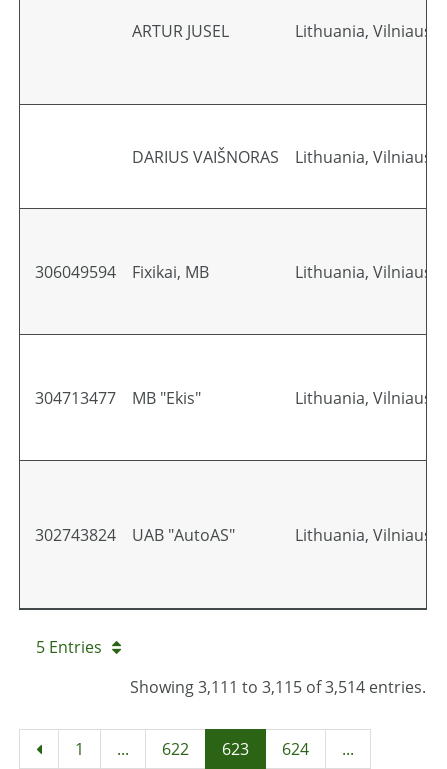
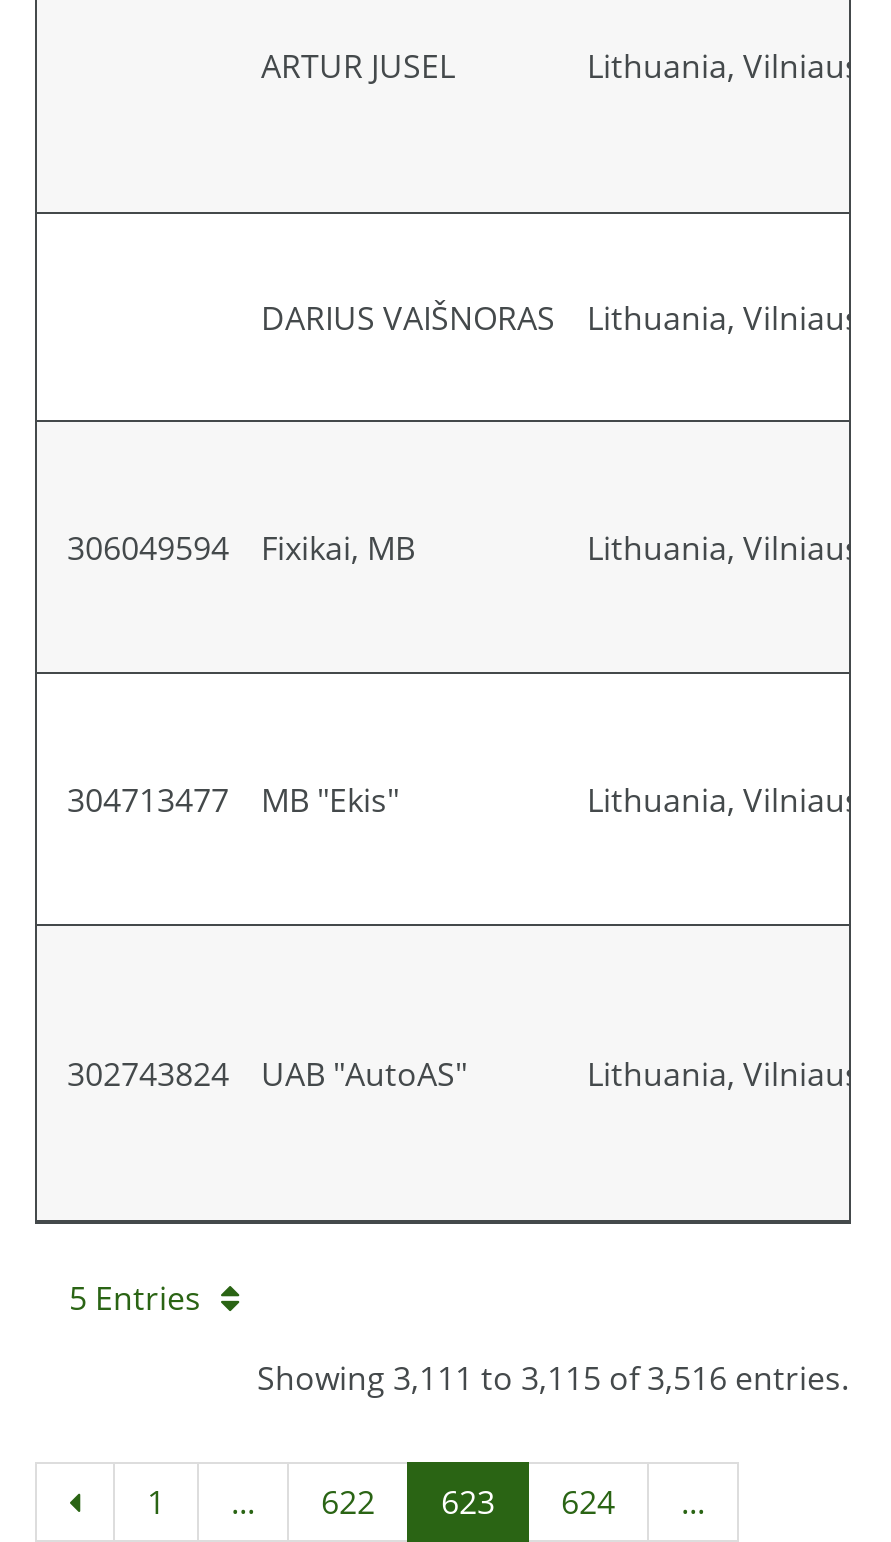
- Showing 3,111 to 3,115 of 3,514 entries.
+ Showing 3,111 to 3,115 of 3,516 entries.
